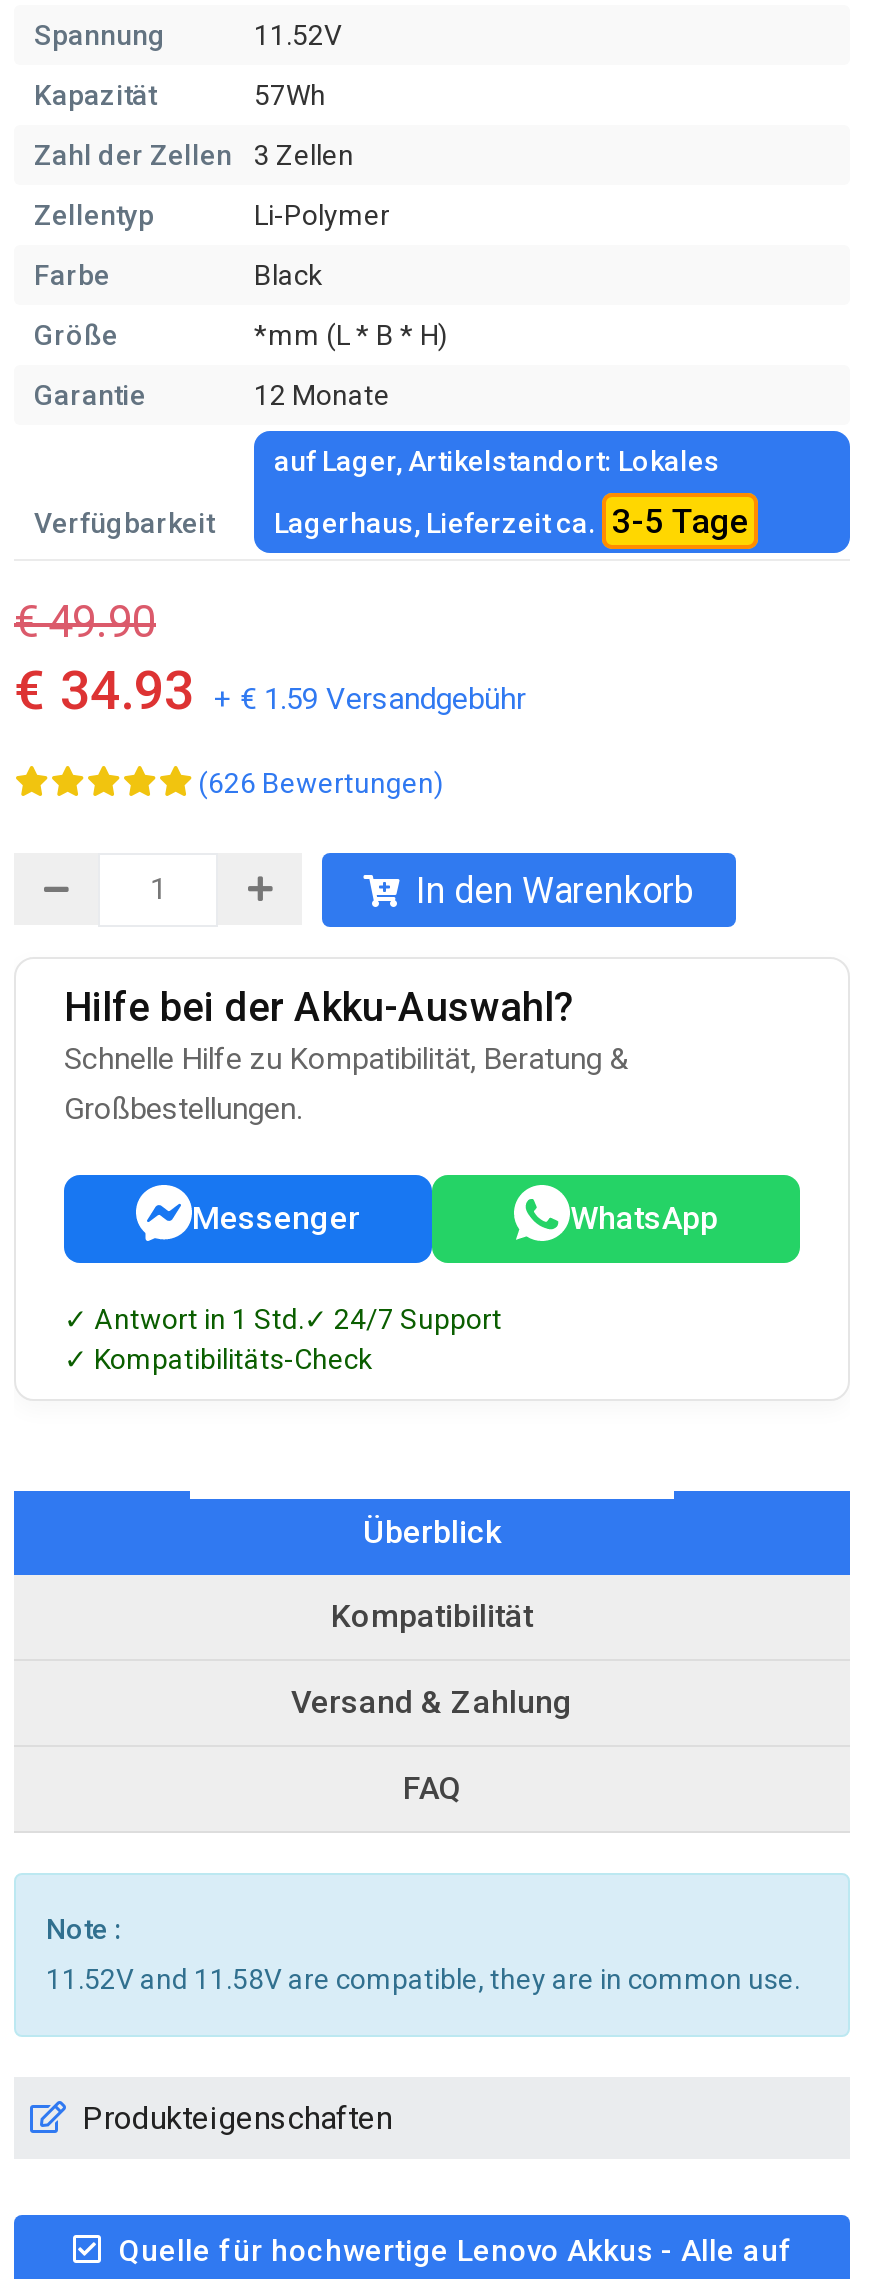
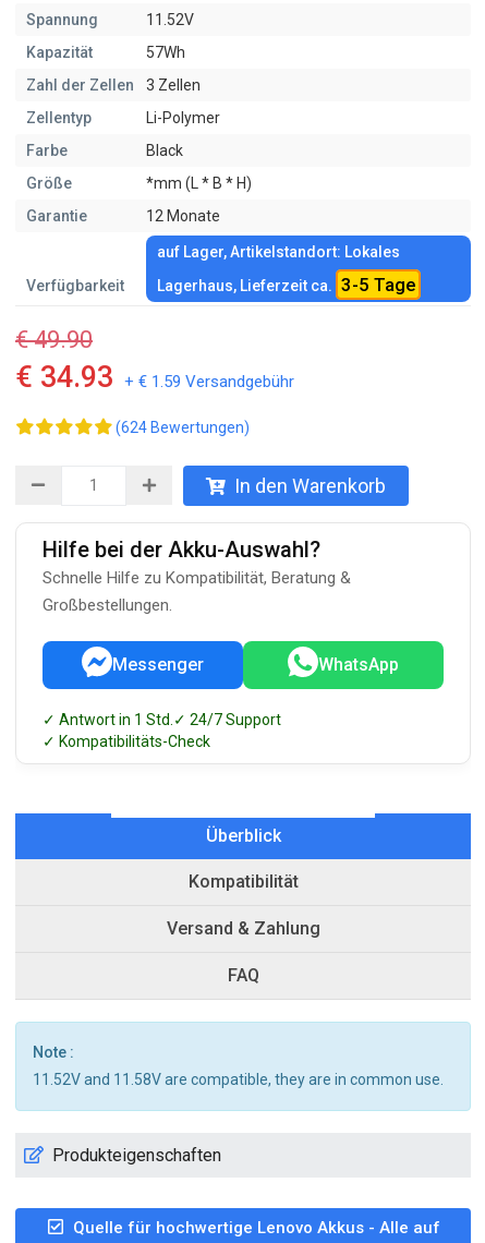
- (626 Bewertungen)
+ (624 Bewertungen)
